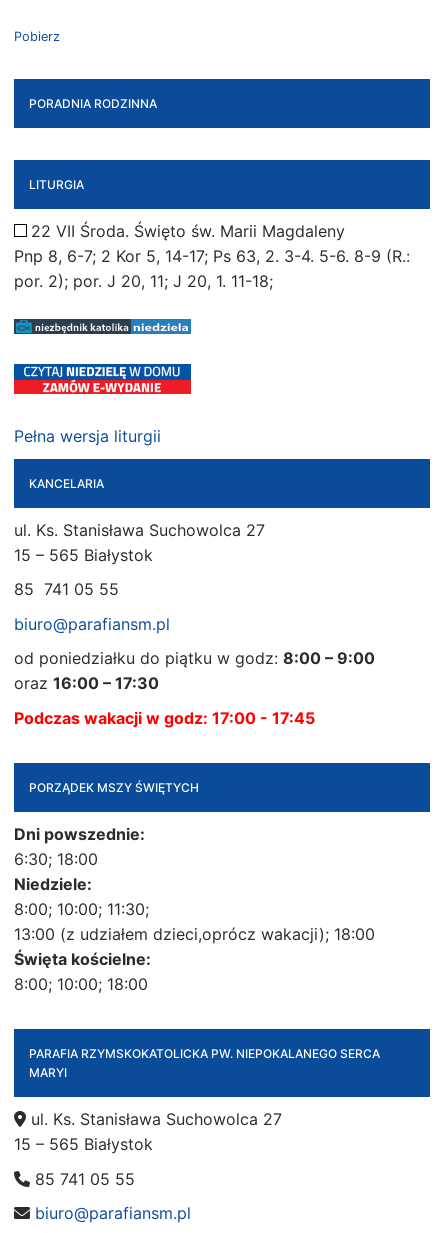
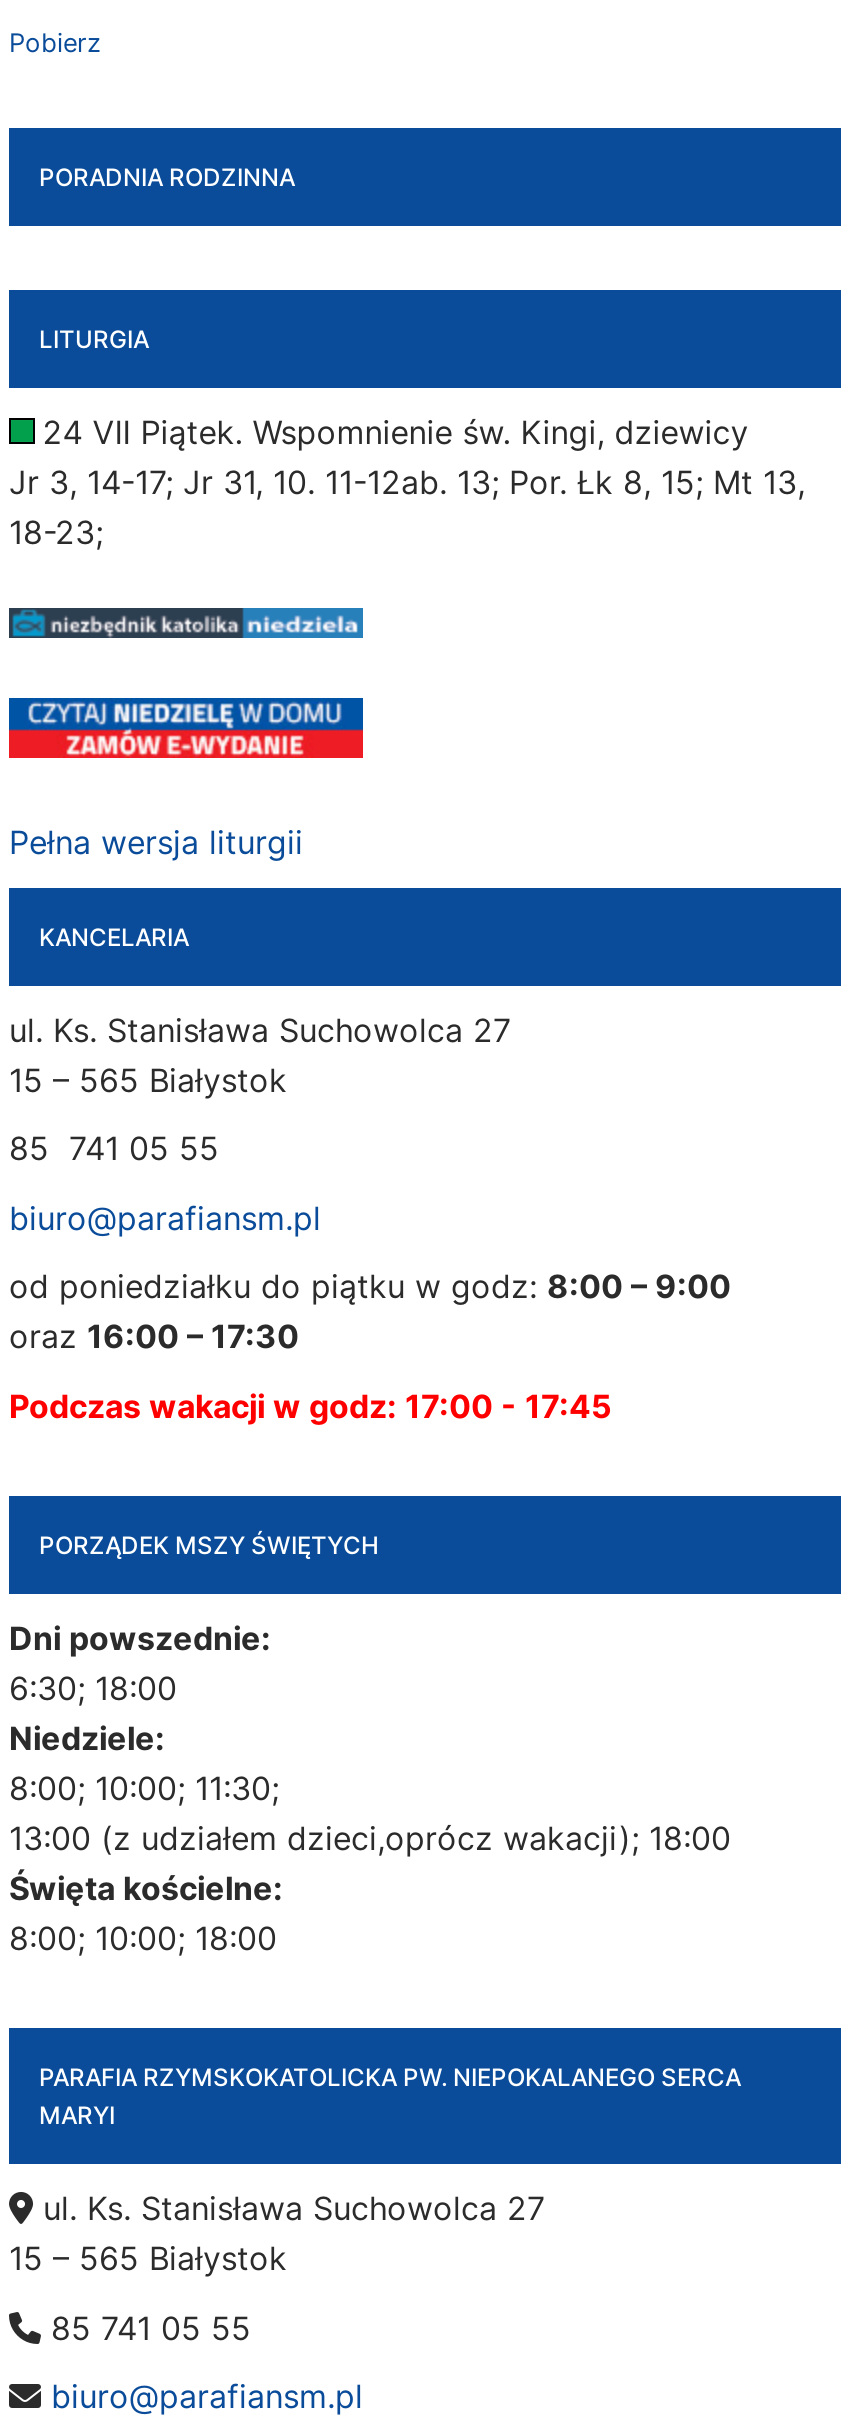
- 22 VII Środa. Święto św. Marii Magdaleny
- Pnp 8, 6-7; 2 Kor 5, 14-17; Ps 63, 2. 3-4. 5-6. 8-9 (R.:
- por. 2); por. J 20, 11; J 20, 1. 11-18;
+ 24 VII Piątek. Wspomnienie św. Kingi, dziewicy
+ Jr 3, 14-17; Jr 31, 10. 11-12ab. 13; Por. Łk 8, 15; Mt 13,
+ 18-23;
